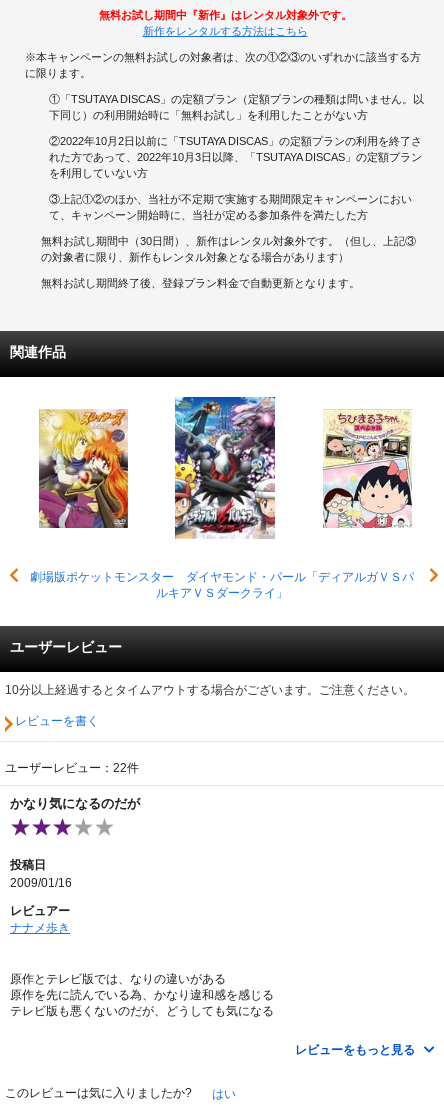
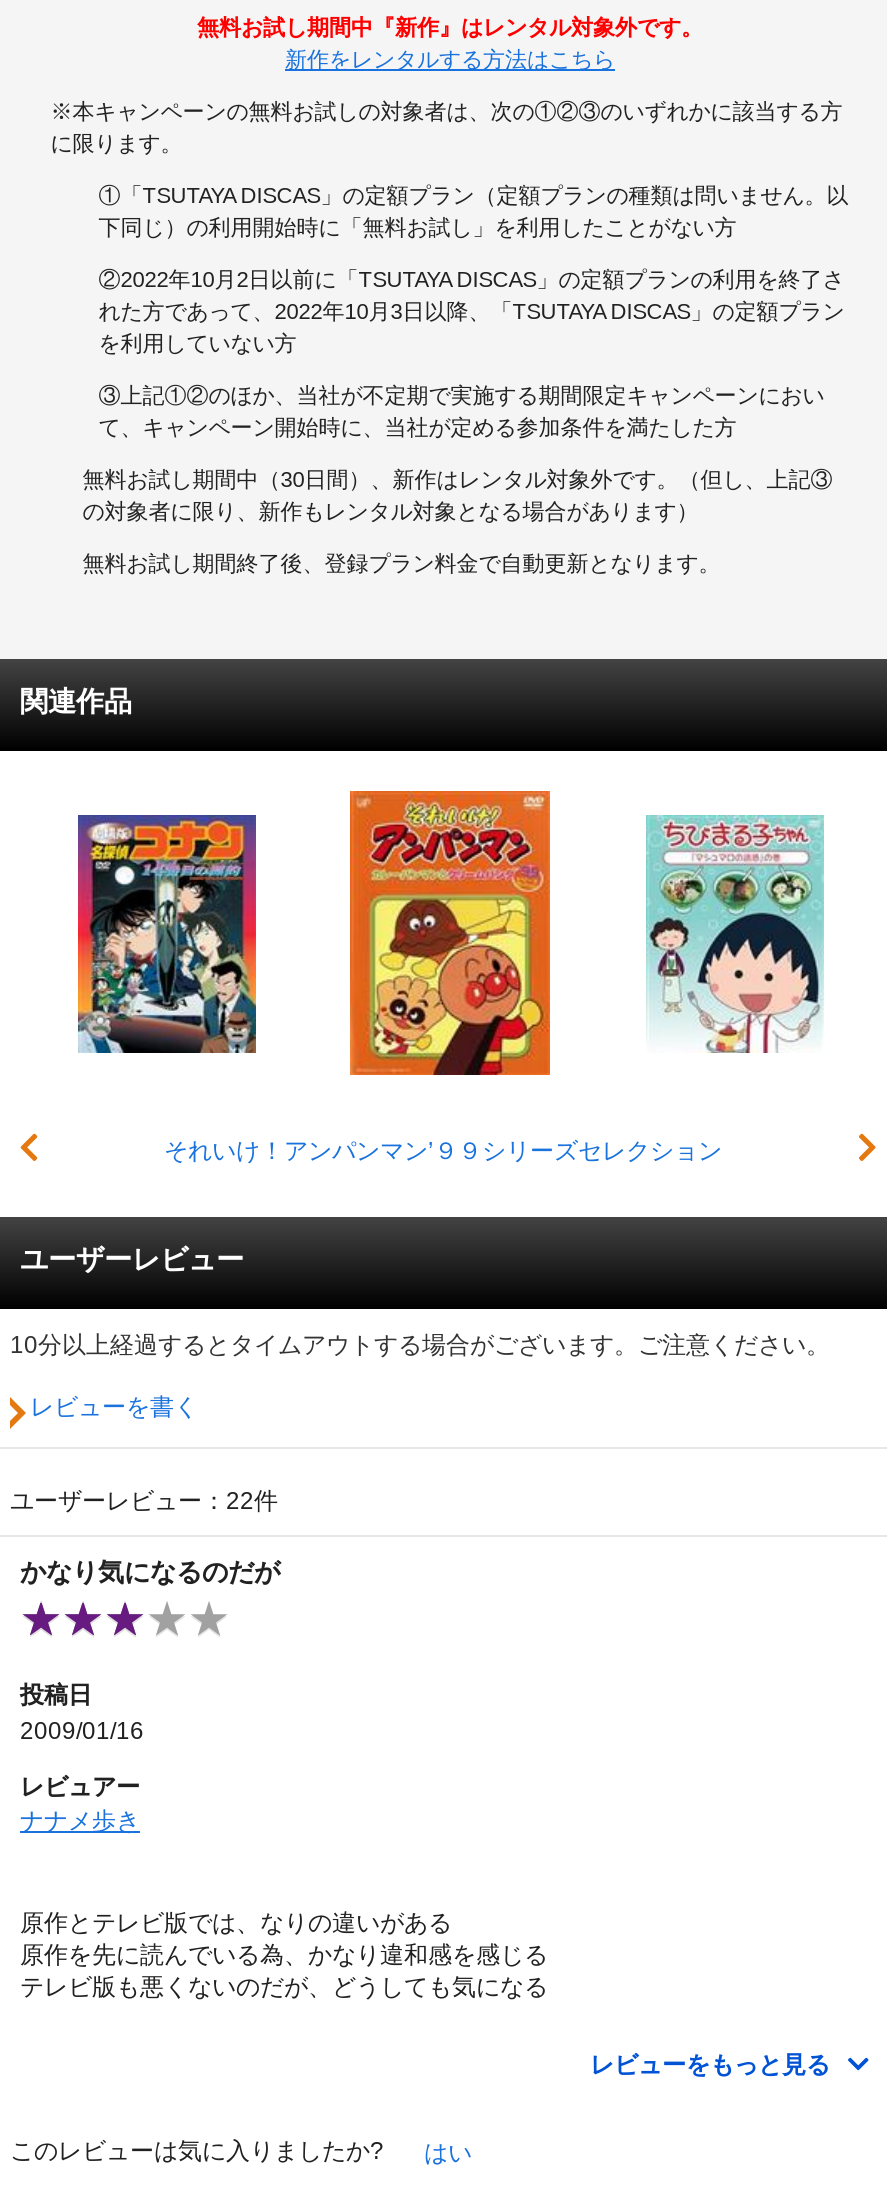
- [image]
- 劇場版ポケットモンスター ダイヤモンド・パール「ディアルガＶＳパ
- ルキアＶＳダークライ」
+ [image]
+ それいけ！アンパンマン’９９シリーズセレクション

- [image]
+ [image]

- [image]
+ [image]
